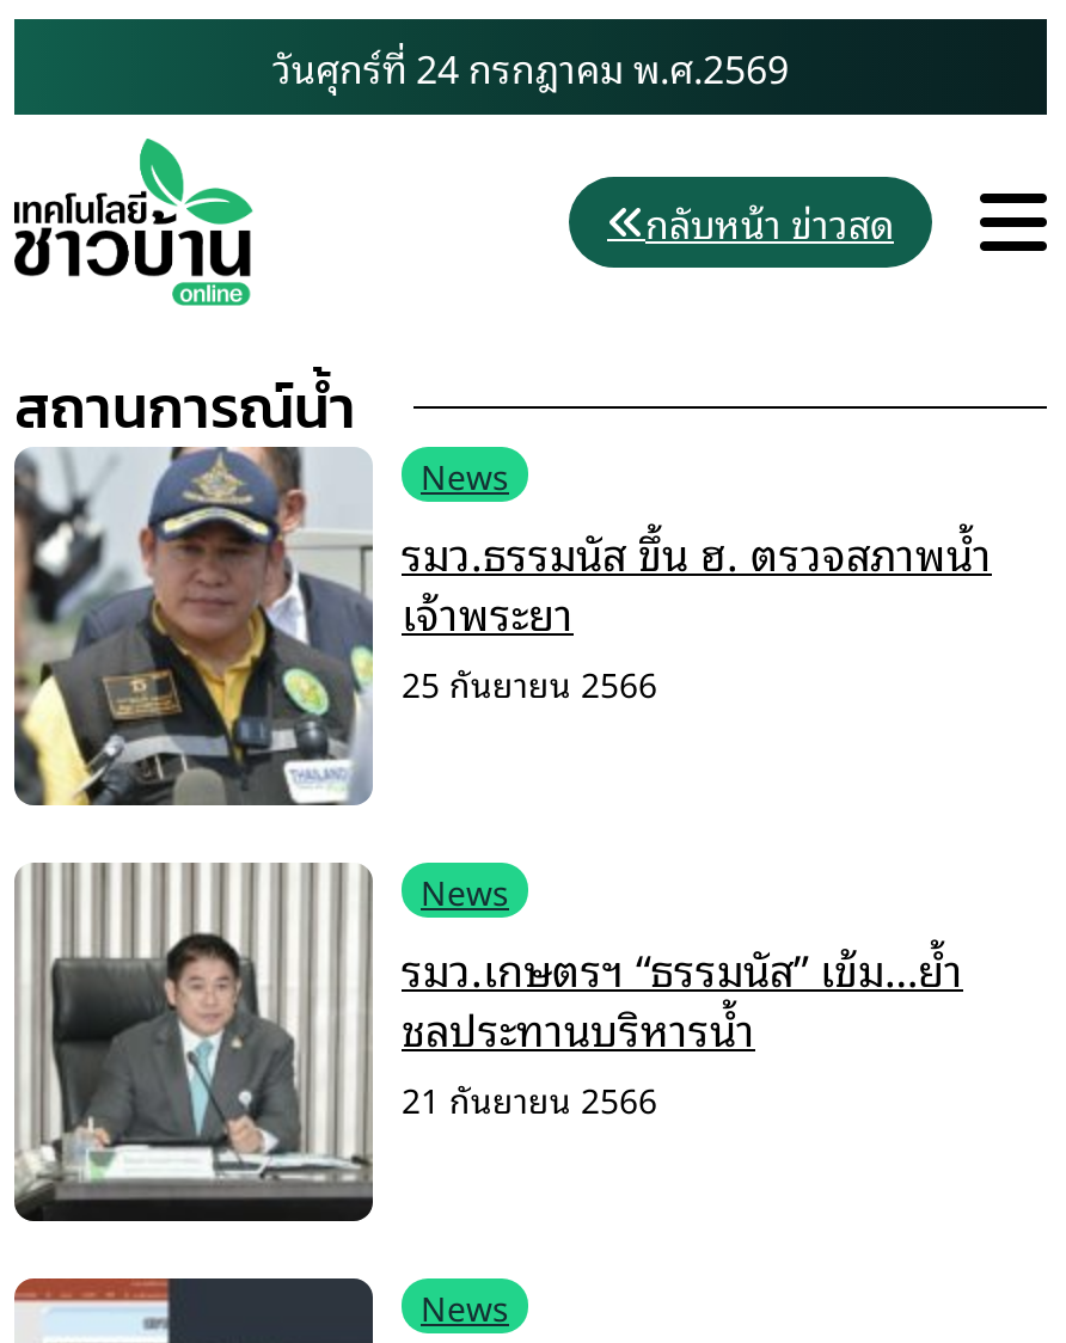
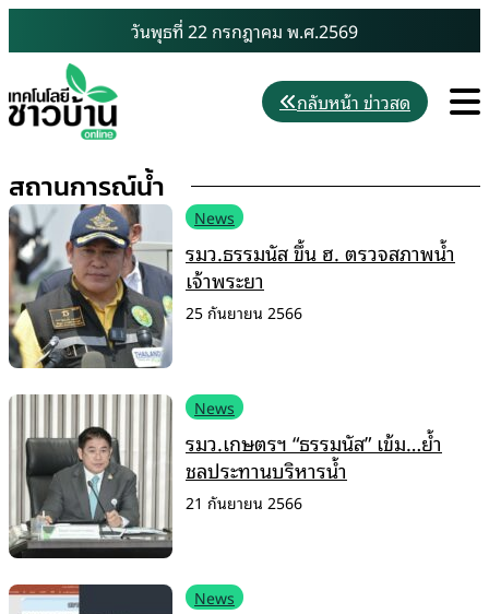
- วันศุกร์ที่ 24 กรกฎาคม พ.ศ.2569
+ วันพุธที่ 22 กรกฎาคม พ.ศ.2569
